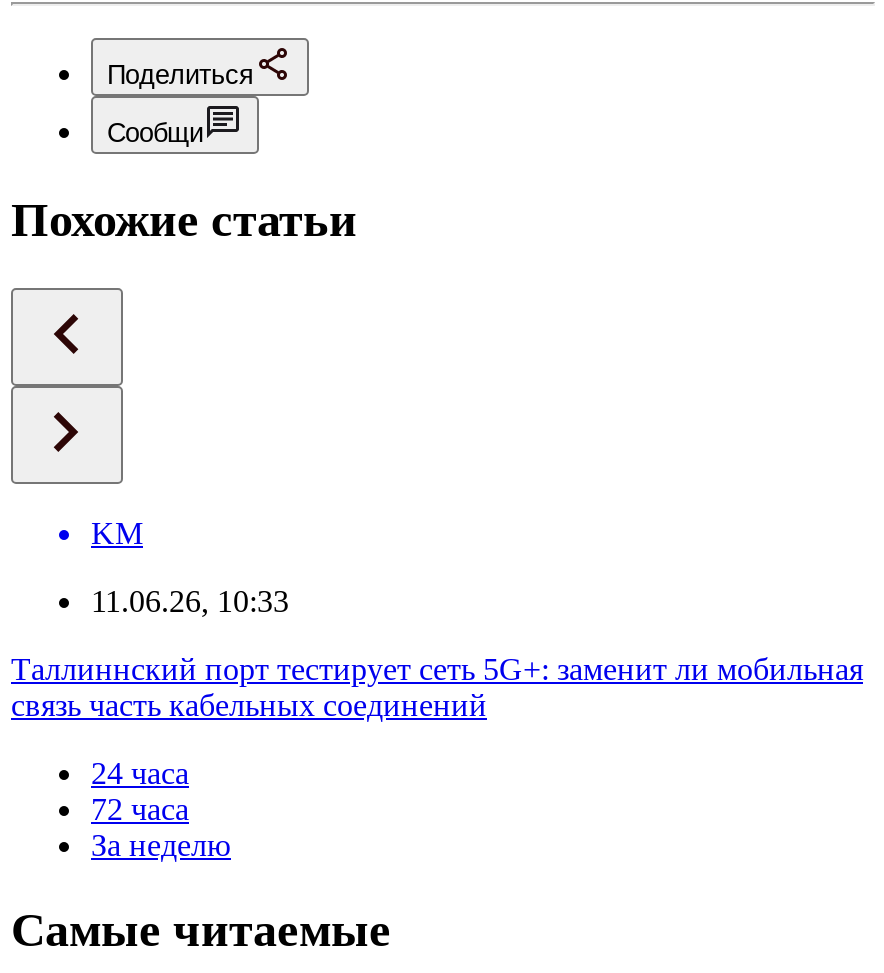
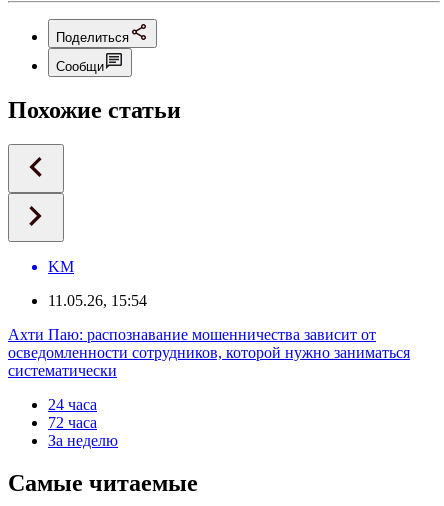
- 11.06.26, 10:33
+ 11.05.26, 15:54

- Таллиннский порт тестирует сеть 5G+: заменит ли мобильная
- связь часть кабельных соединений
+ Ахти Паю: распознавание мошенничества зависит от
+ осведомленности сотрудников, которой нужно заниматься
+ систематически
